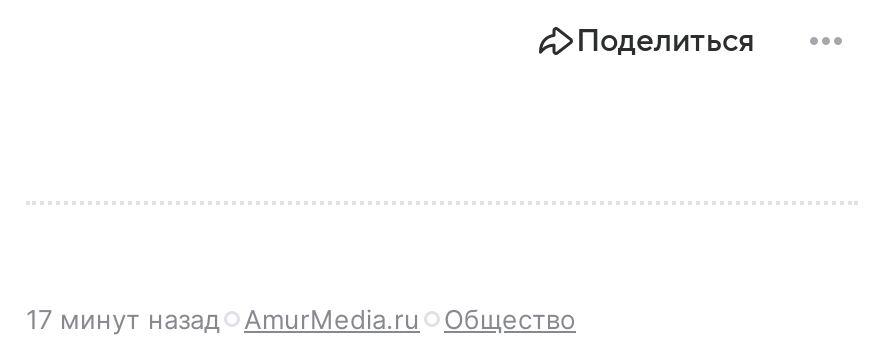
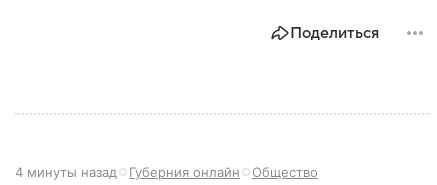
- 17 минут назад
- AmurMedia.ru
+ 4 минуты назад
+ Губерния онлайн
